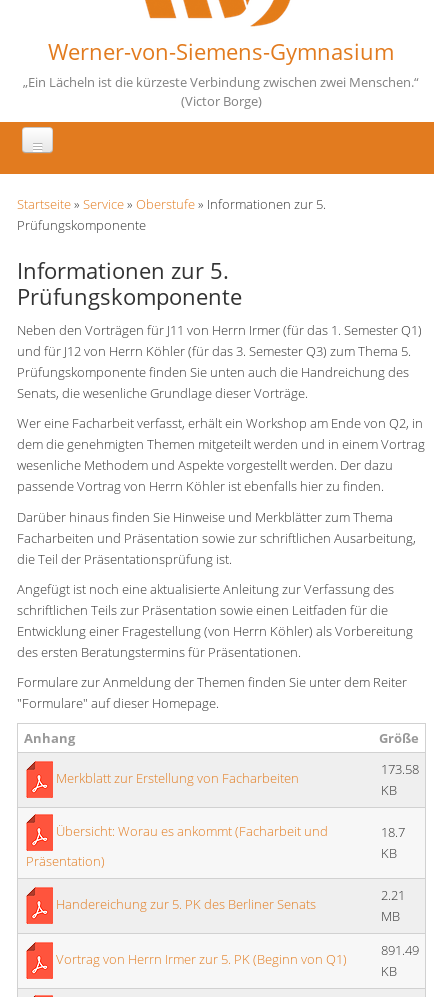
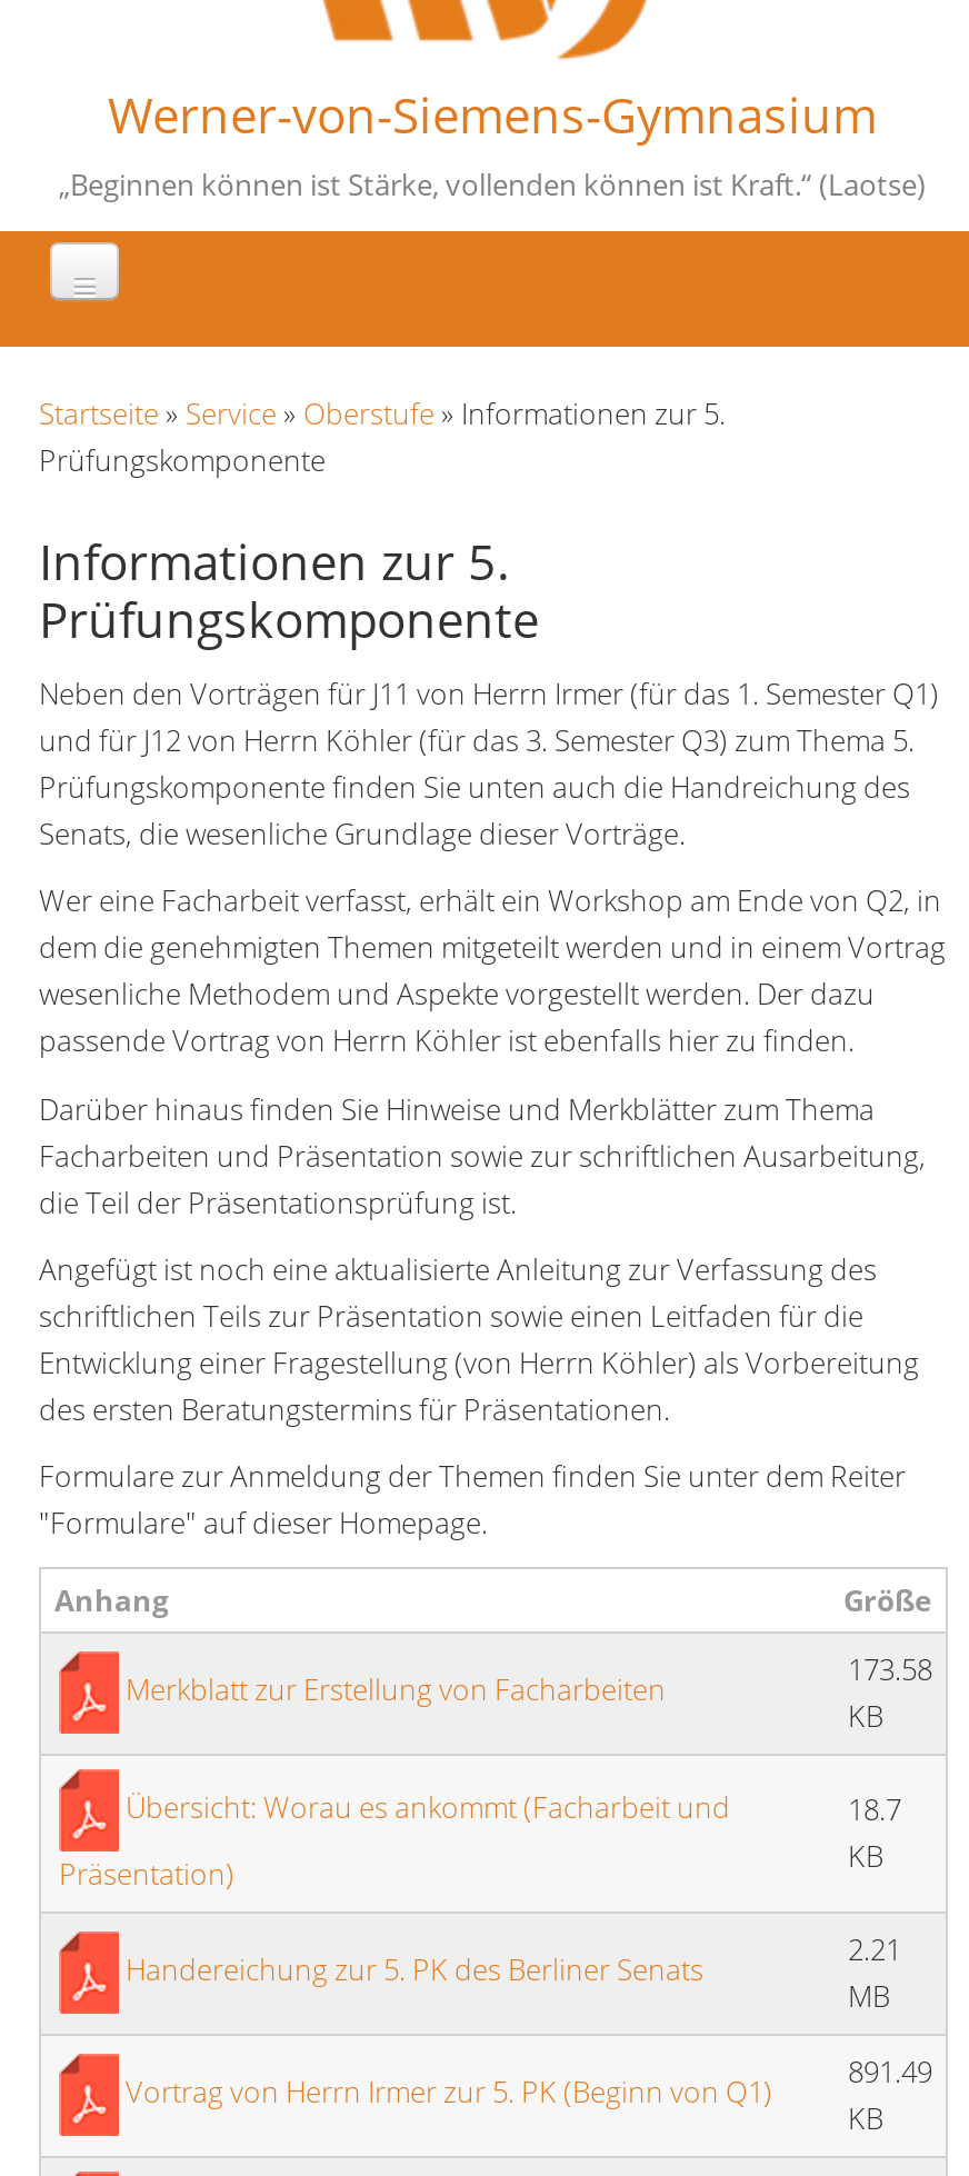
- „Ein Lächeln ist die kürzeste Verbindung zwischen zwei Menschen.“
- (Victor Borge)
+ „Beginnen können ist Stärke, vollenden können ist Kraft.“ (Laotse)
